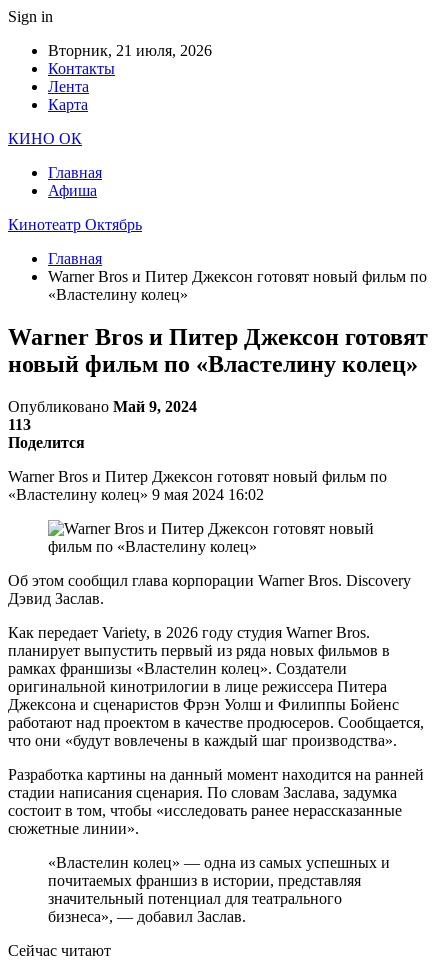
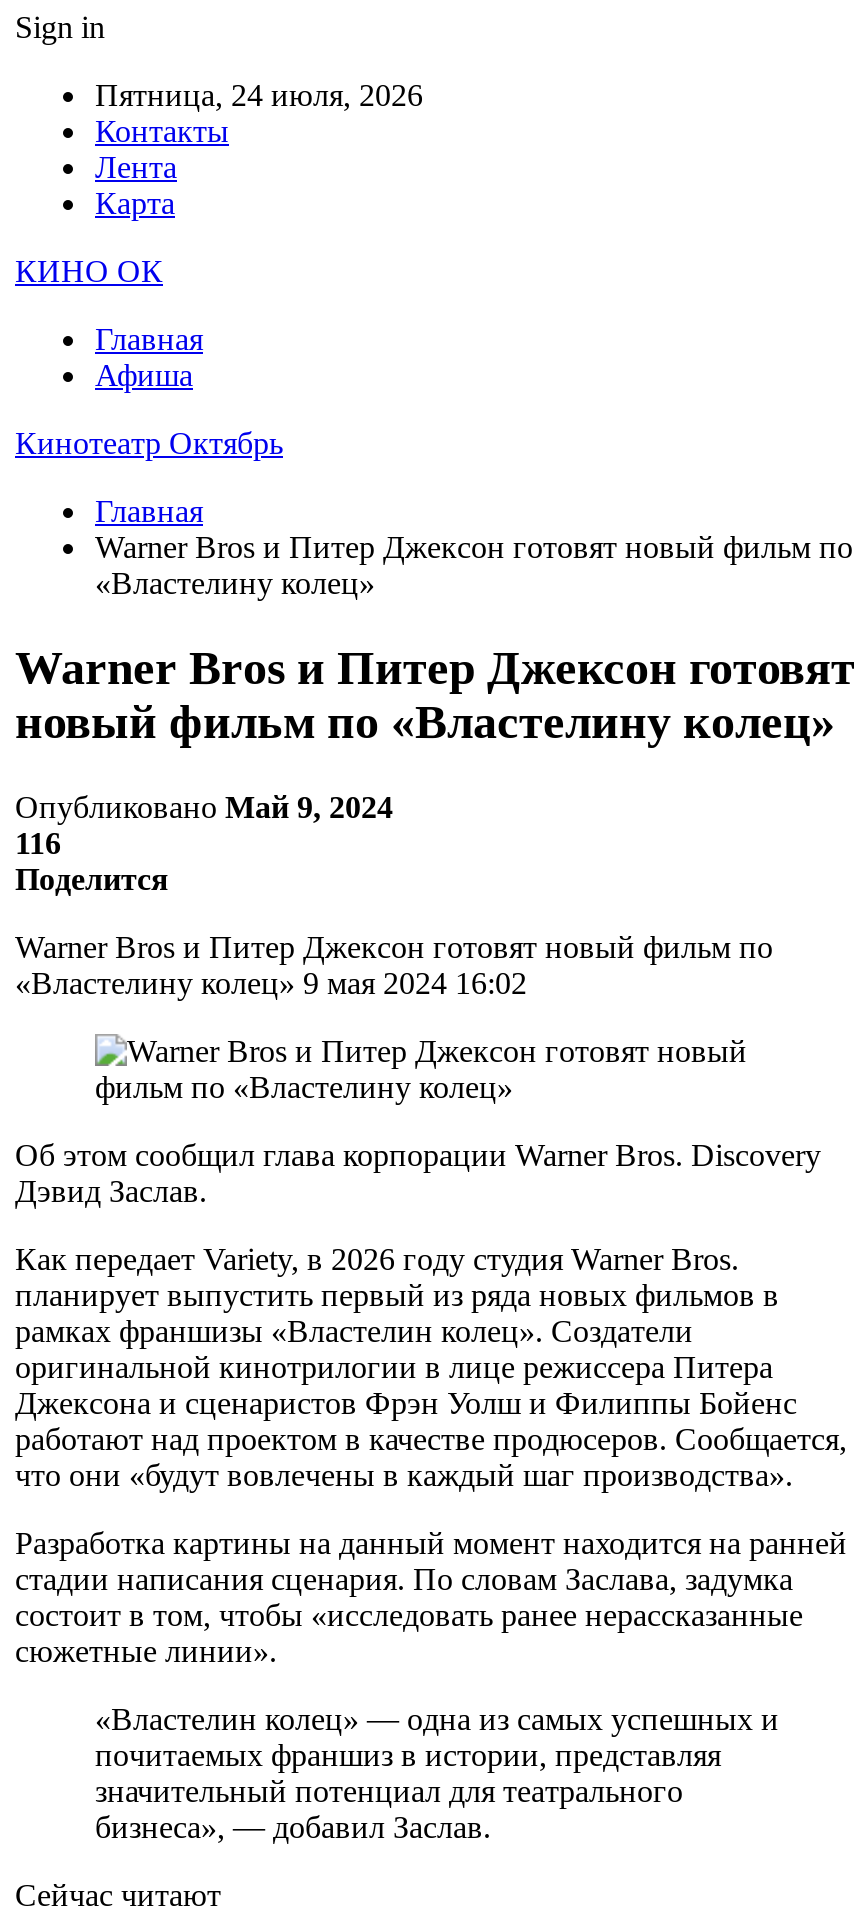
- Вторник, 21 июля, 2026
+ Пятница, 24 июля, 2026

- 113
+ 116
